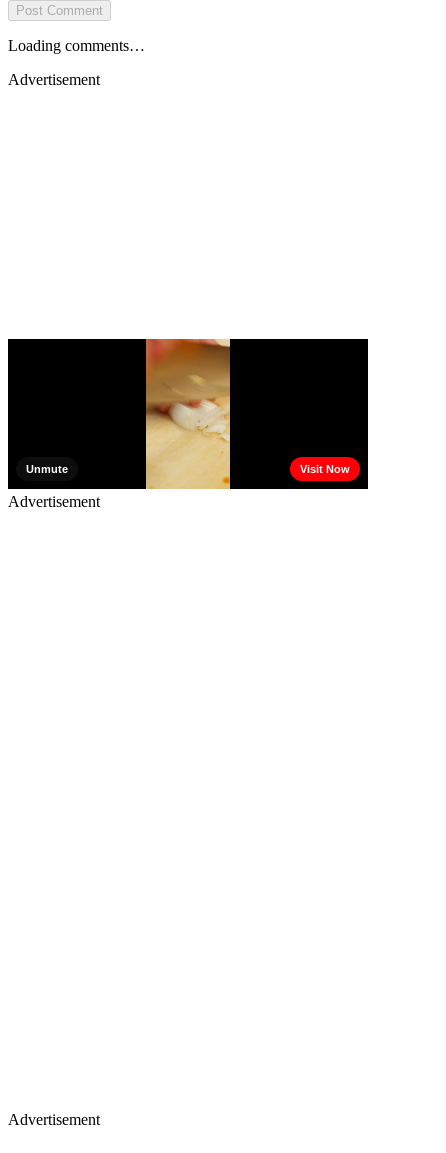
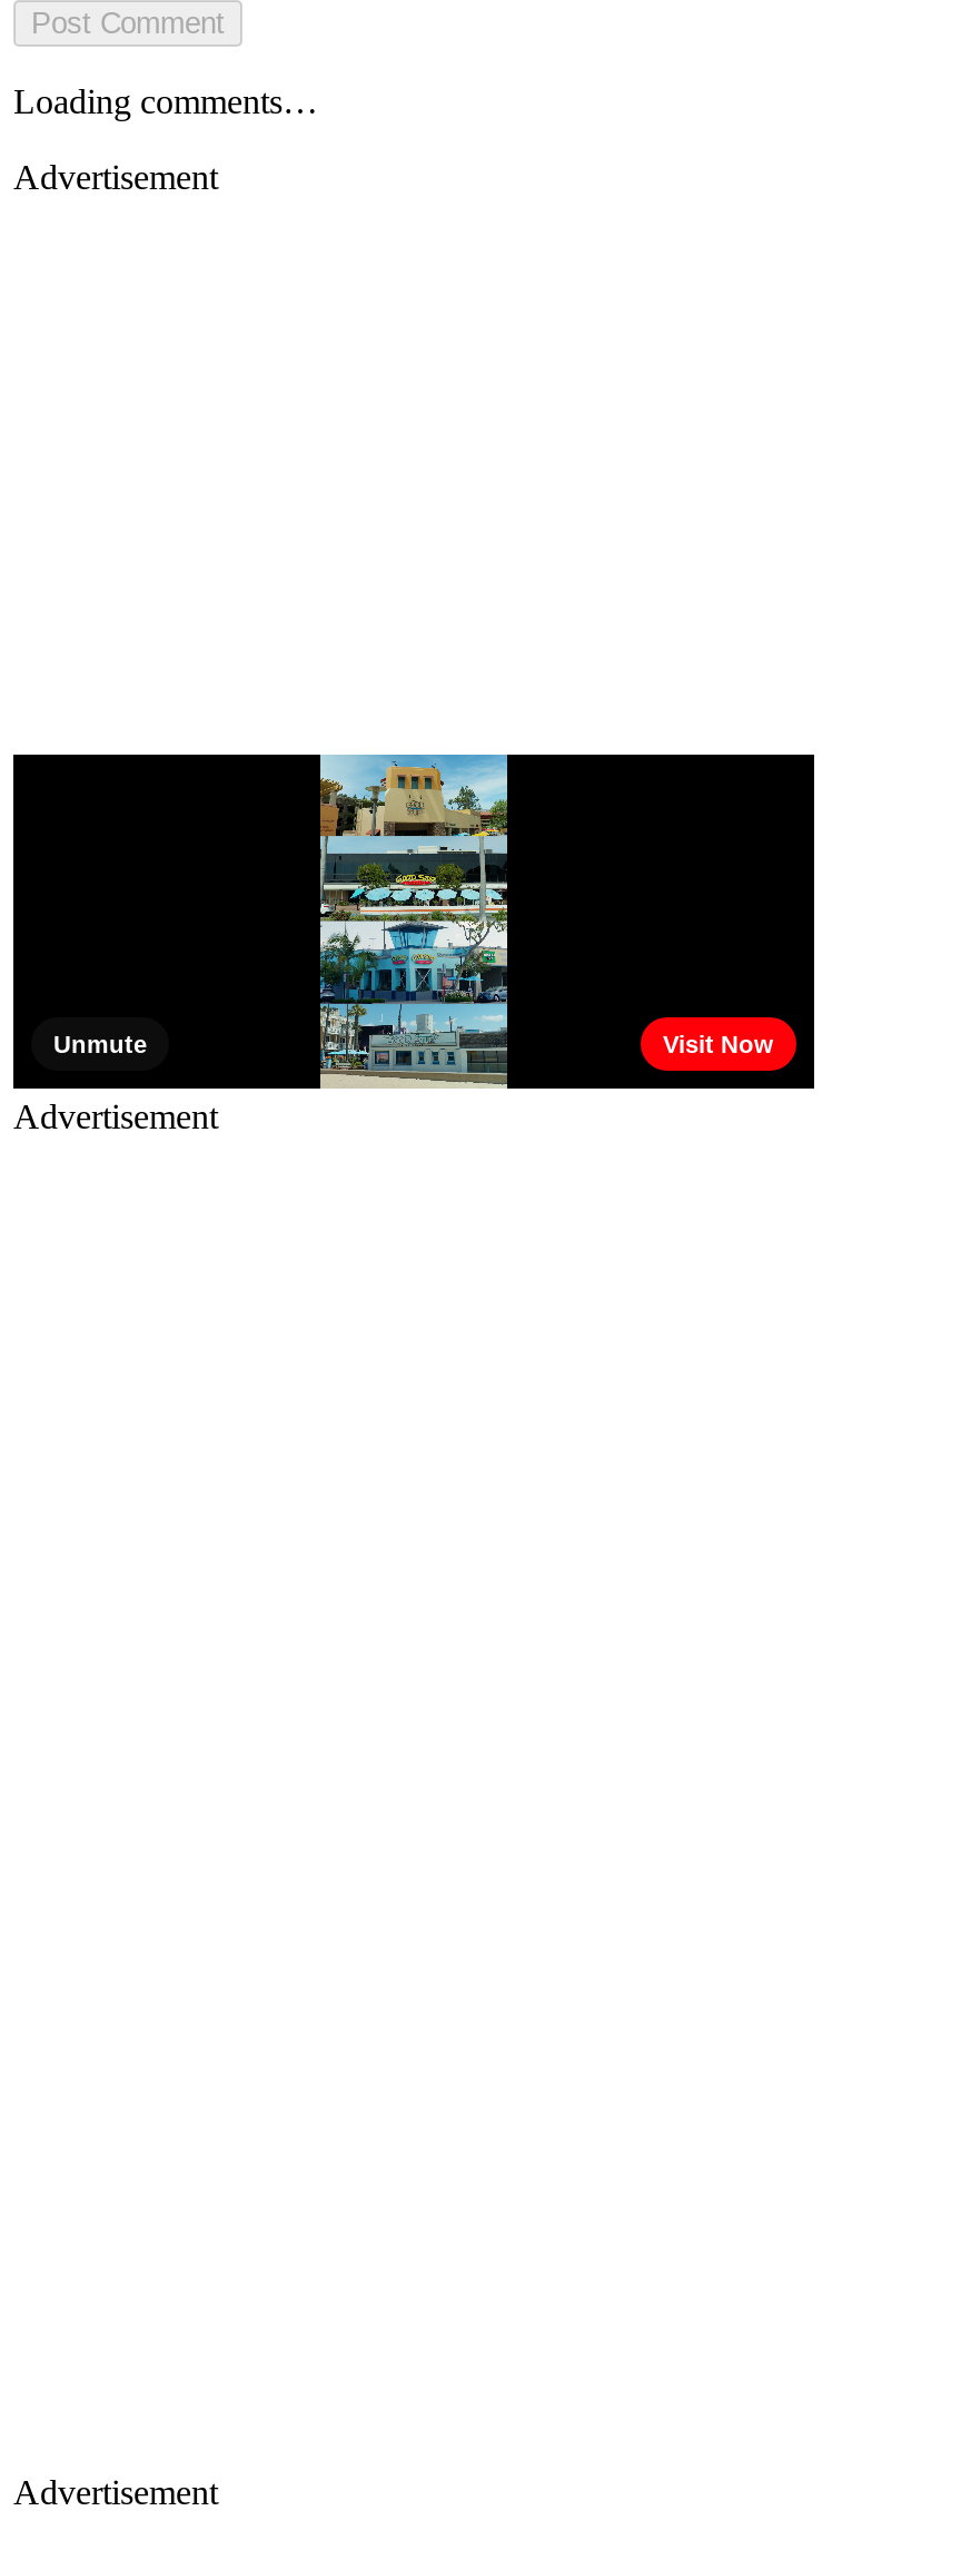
- [image]
+ [image]
